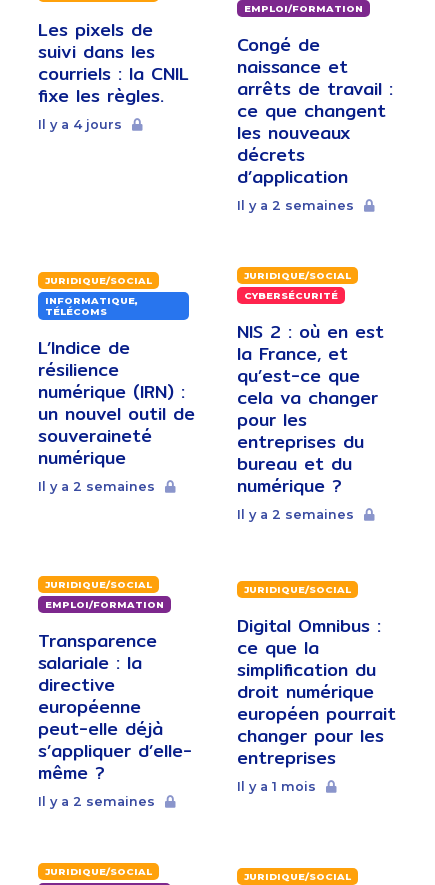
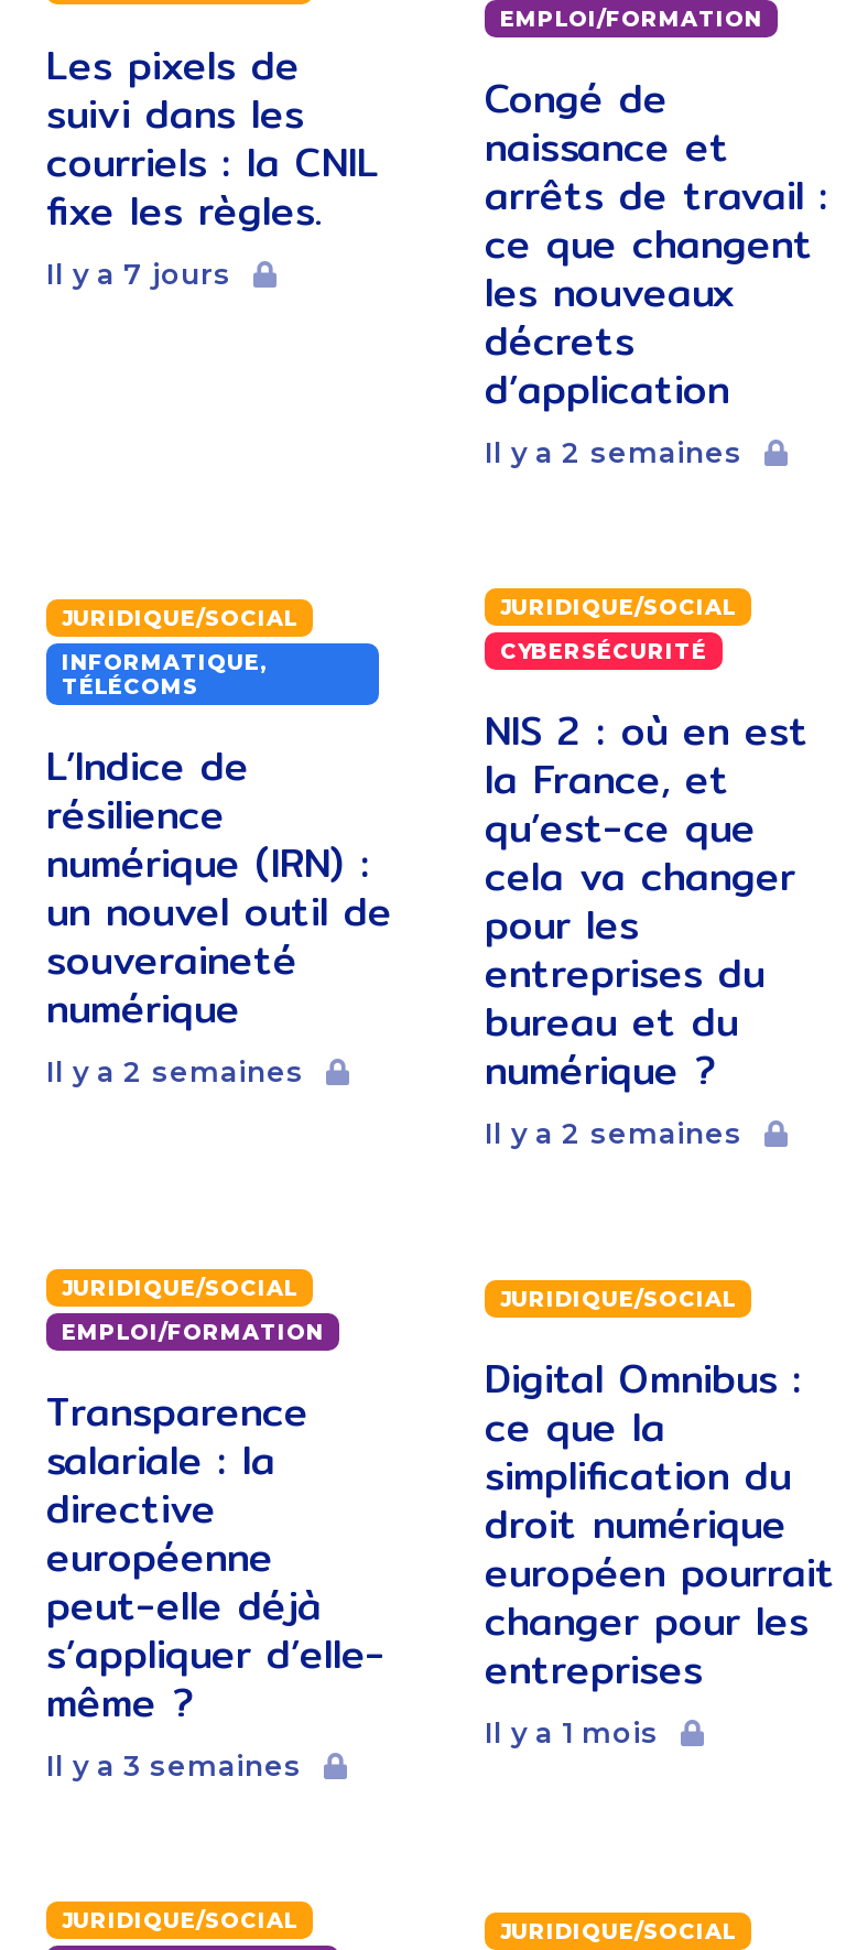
- Il y a 4 jours
+ Il y a 7 jours

- Il y a 2 semaines
+ Il y a 3 semaines
